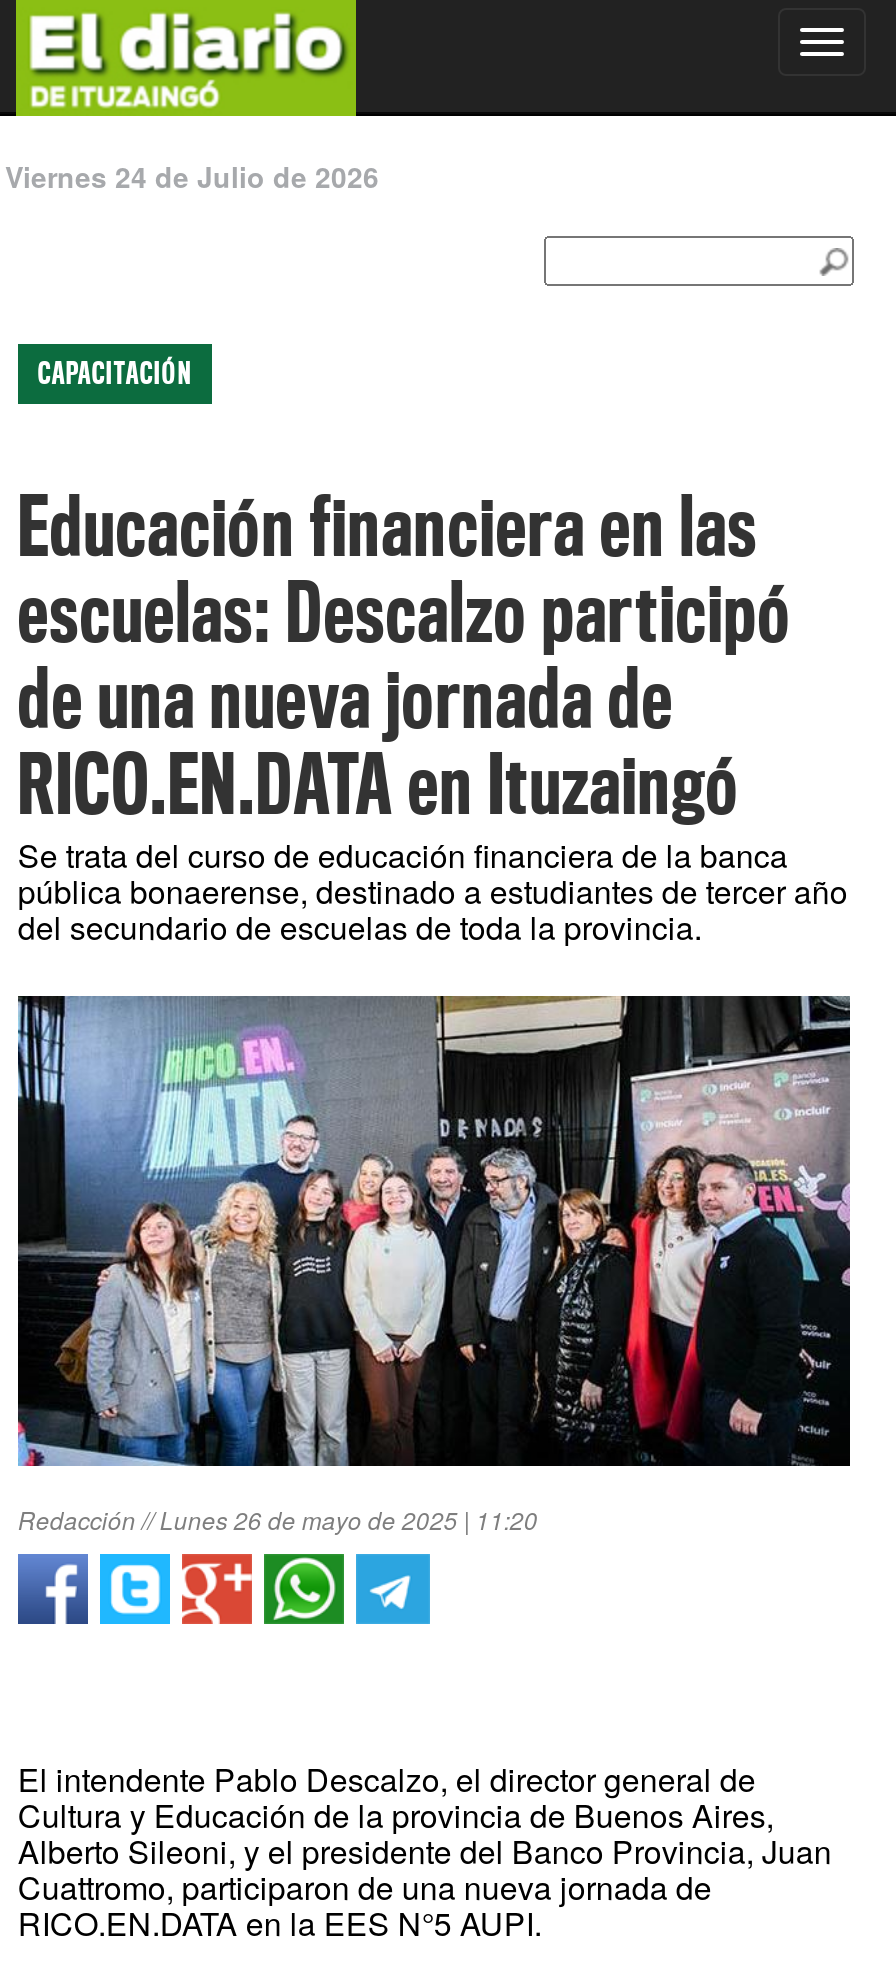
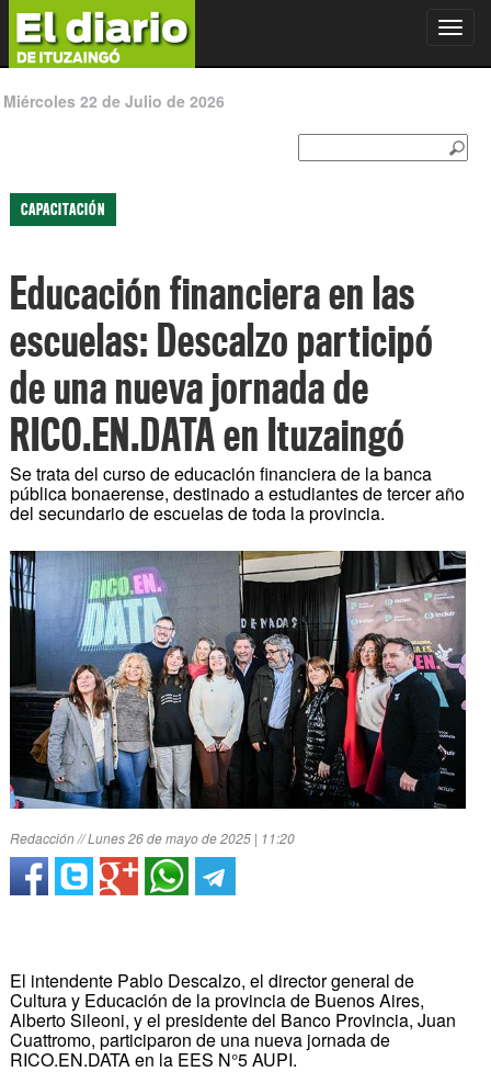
- Viernes 24 de Julio de 2026
+ Miércoles 22 de Julio de 2026
